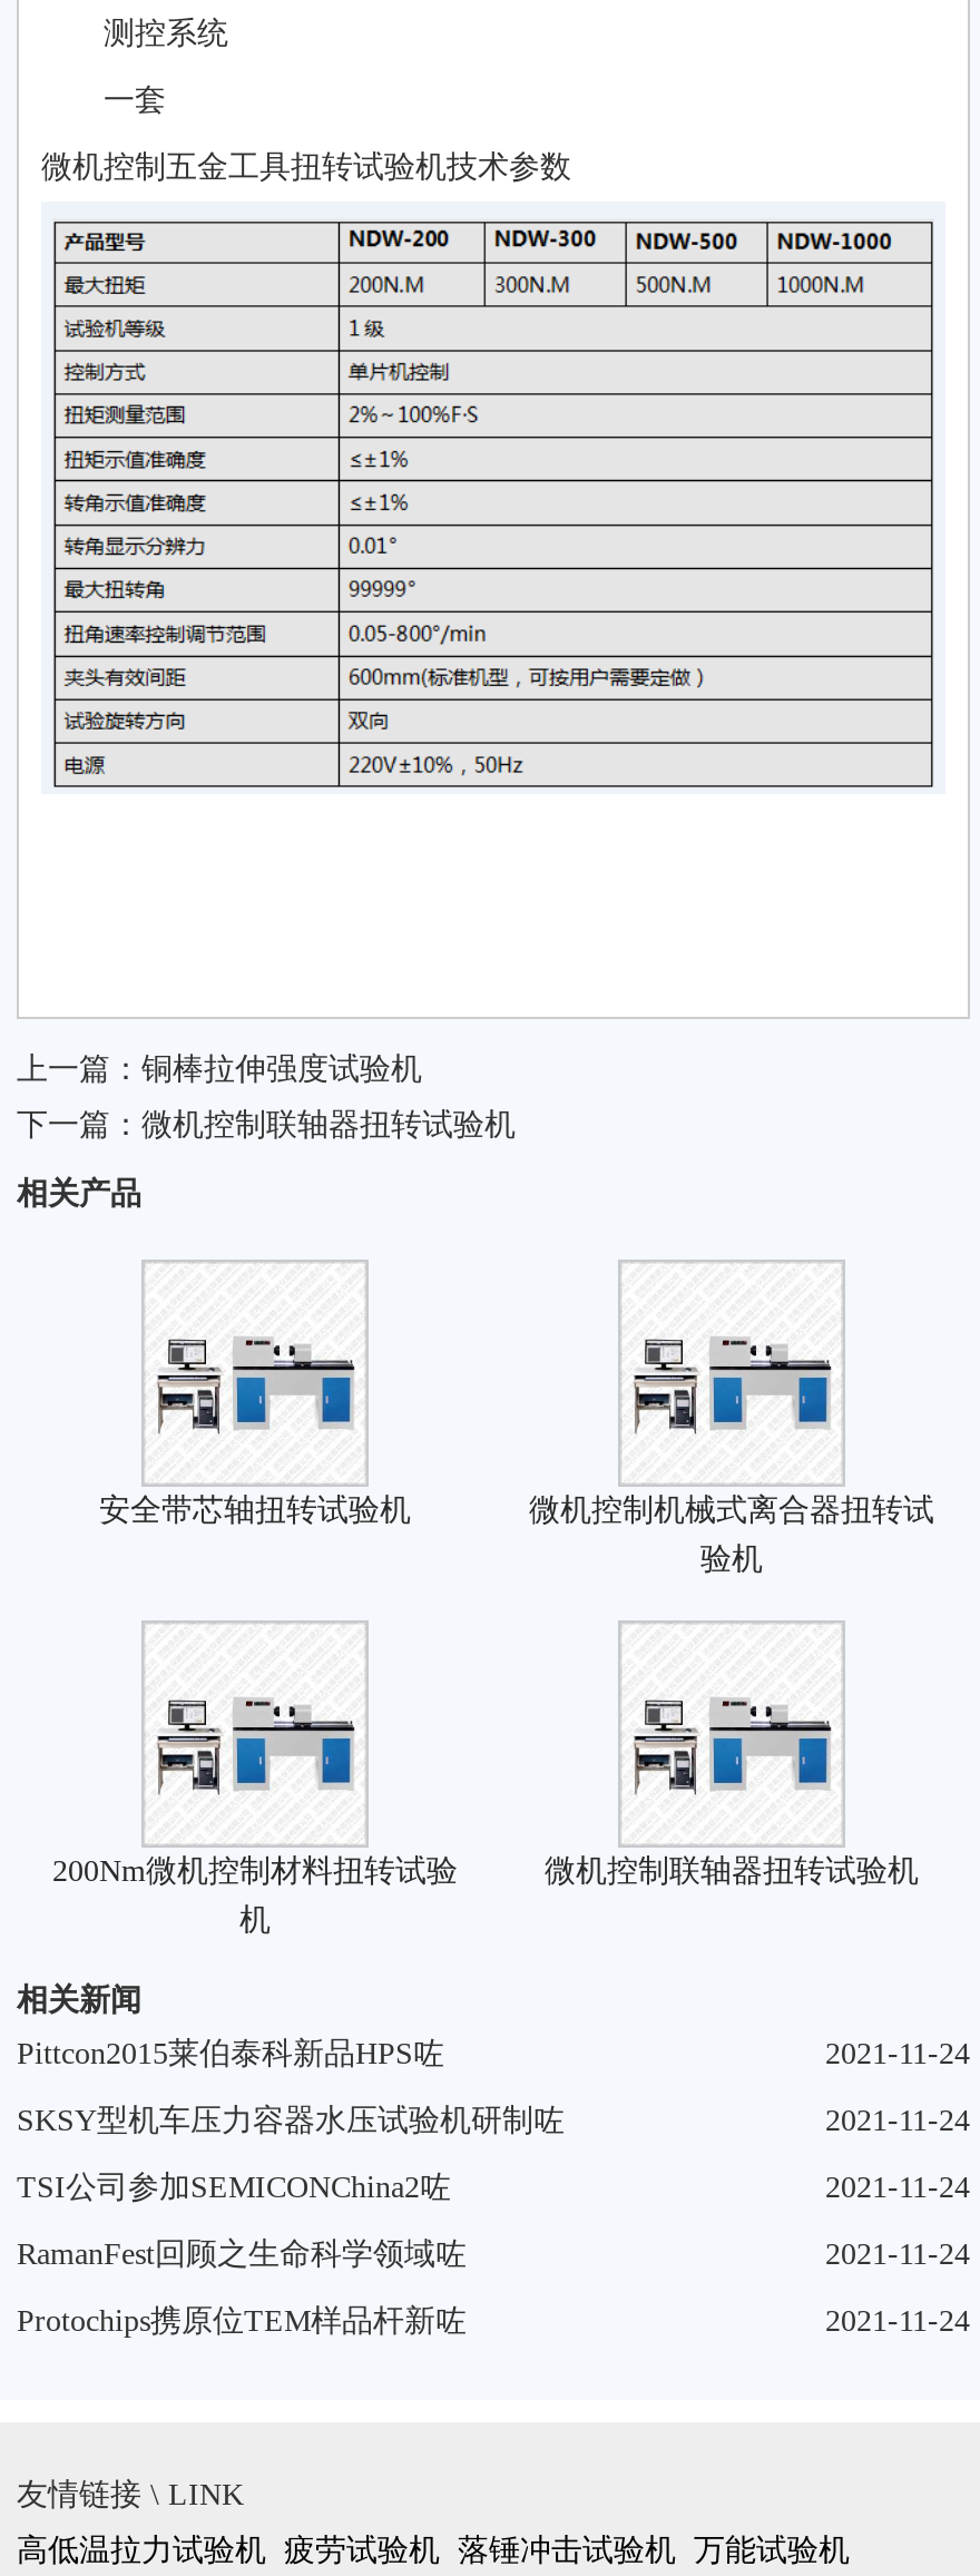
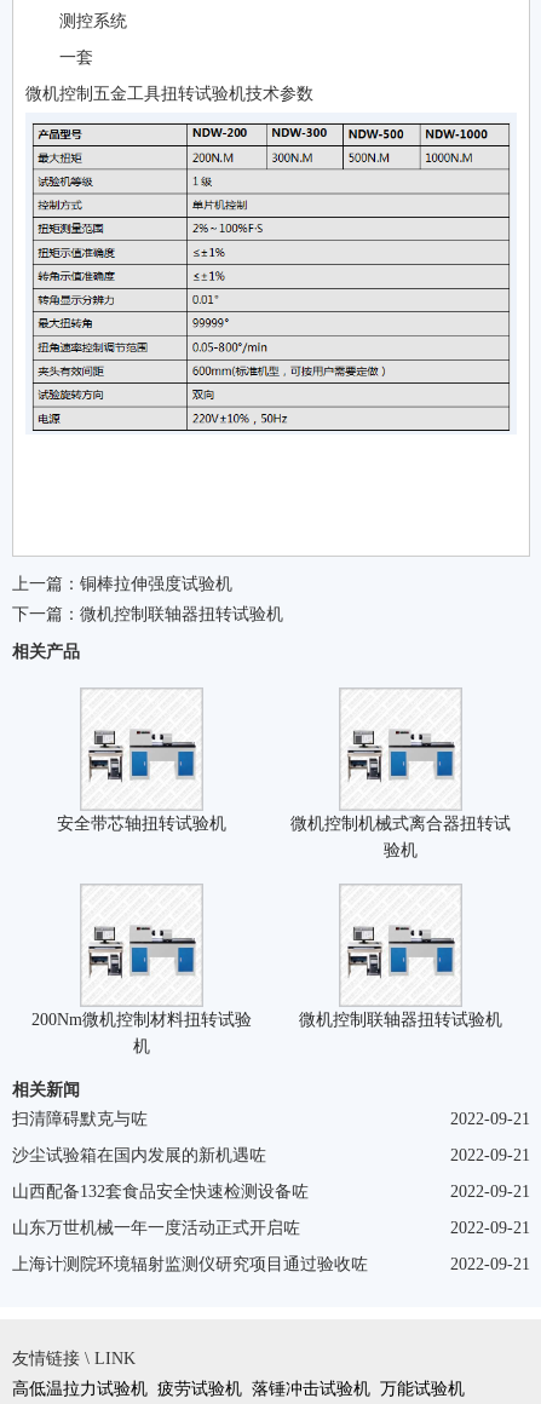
- 2021-11-24
- Pittcon2015莱伯泰科新品HPS咗
+ 2022-09-21
+ 扫清障碍默克与咗

- 2021-11-24
- SKSY型机车压力容器水压试验机研制咗
+ 2022-09-21
+ 沙尘试验箱在国内发展的新机遇咗

- 2021-11-24
- TSI公司参加SEMICONChina2咗
+ 2022-09-21
+ 山西配备132套食品安全快速检测设备咗

- 2021-11-24
- RamanFest回顾之生命科学领域咗
+ 2022-09-21
+ 山东万世机械一年一度活动正式开启咗

- 2021-11-24
- Protochips携原位TEM样品杆新咗
+ 2022-09-21
+ 上海计测院环境辐射监测仪研究项目通过验收咗
